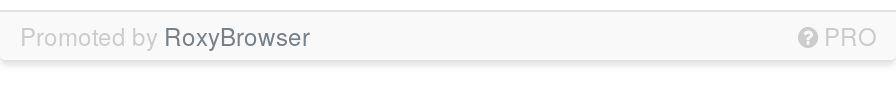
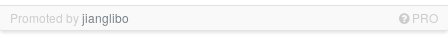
- Promoted by RoxyBrowser
+ Promoted by jianglibo
